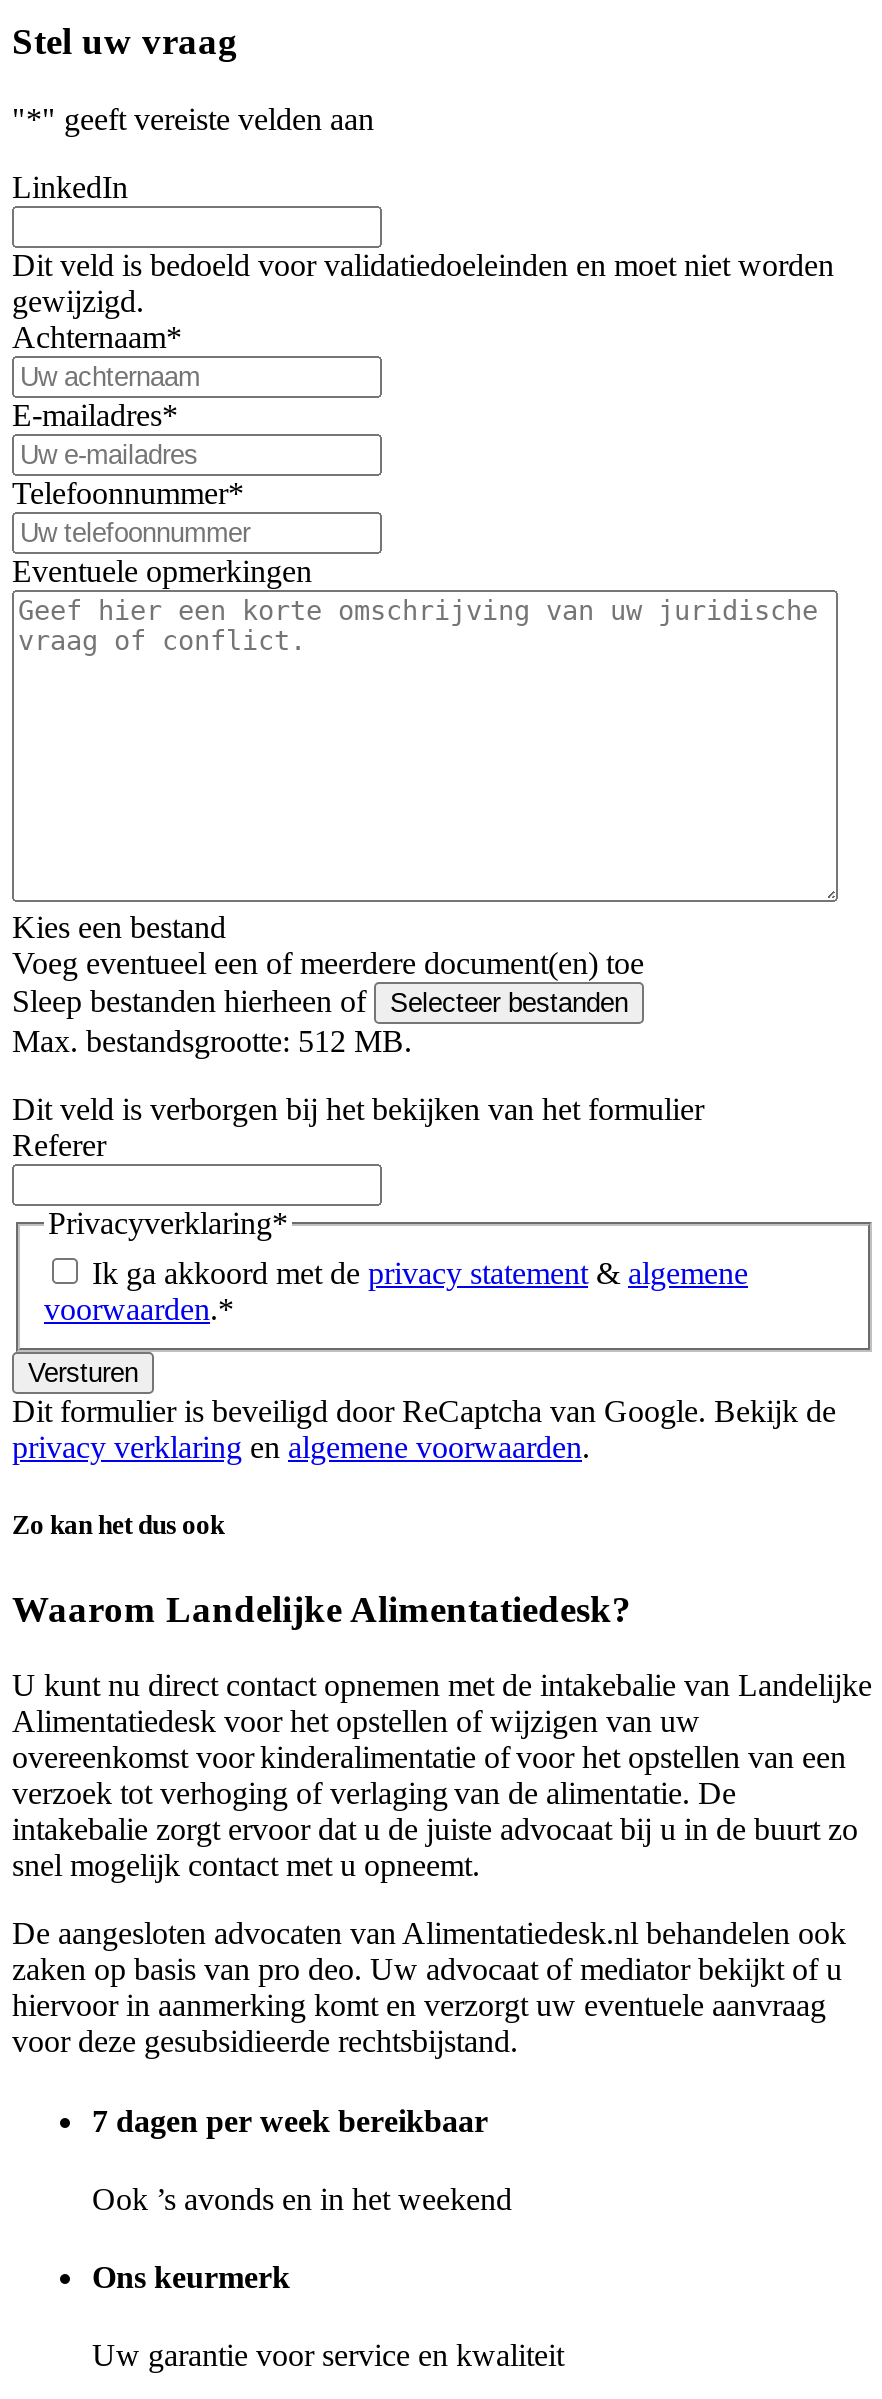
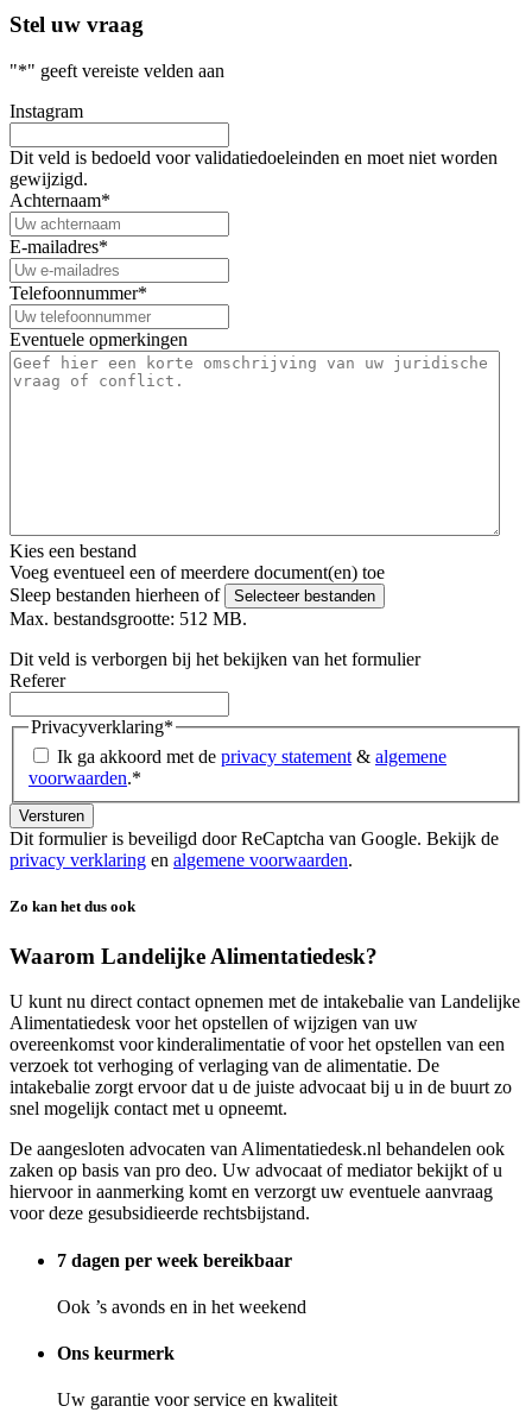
- LinkedIn
+ Instagram
